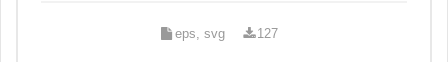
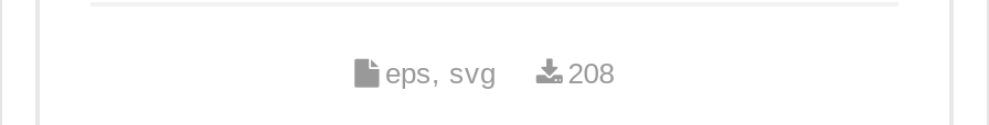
- 127
+ 208
